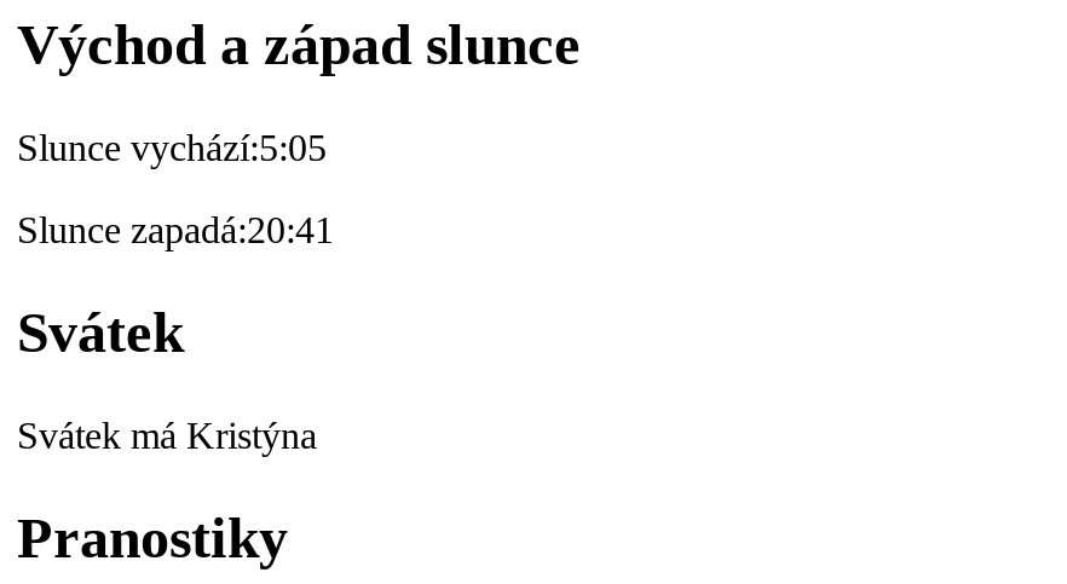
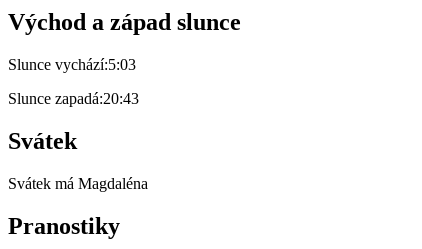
- Slunce vychází:5:05
+ Slunce vychází:5:03

- Slunce zapadá:20:41
+ Slunce zapadá:20:43

- Svátek má Kristýna
+ Svátek má Magdaléna
